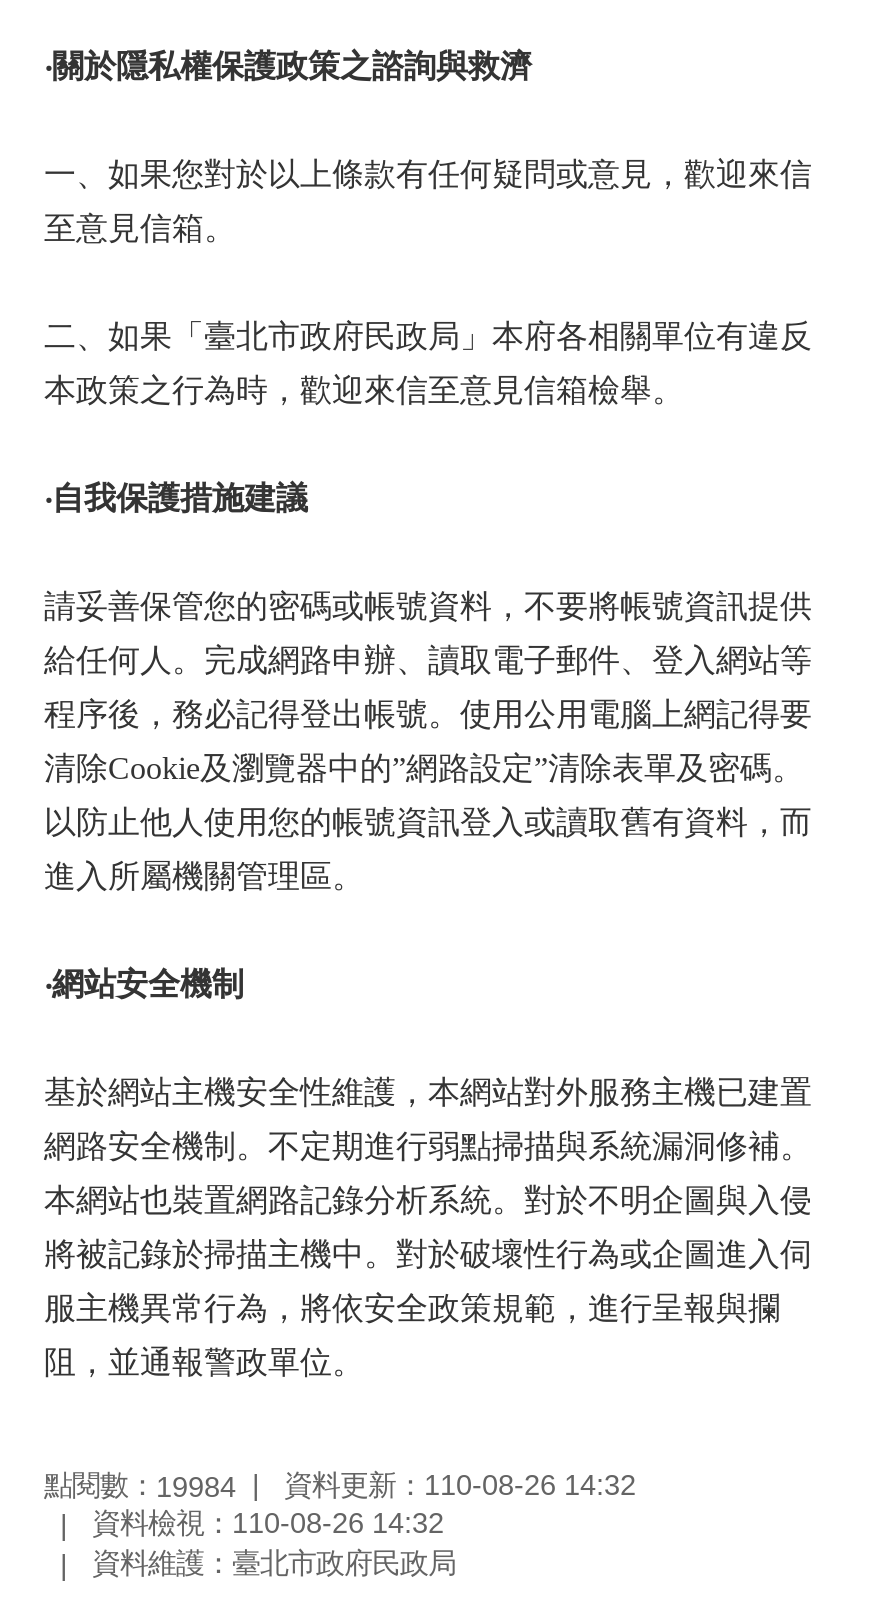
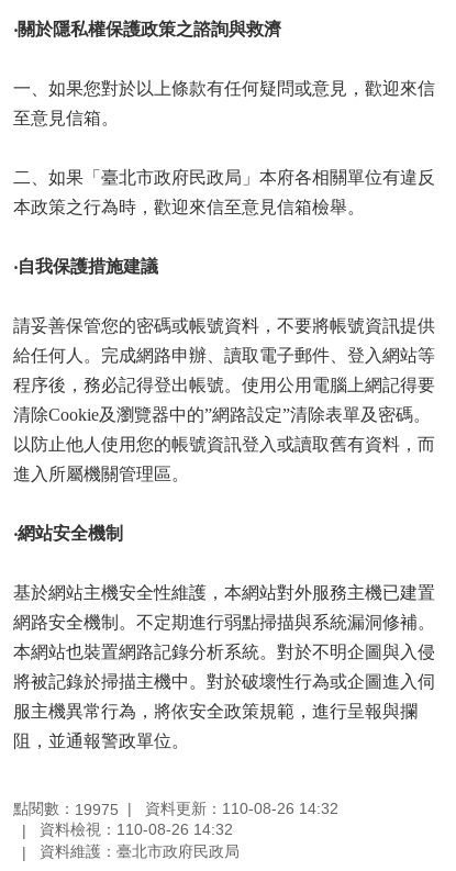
- 點閱數：19984 資料更新：110-08-26 14:32
+ 點閱數：19975 資料更新：110-08-26 14:32
